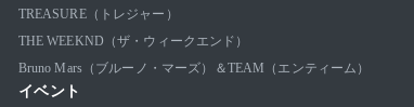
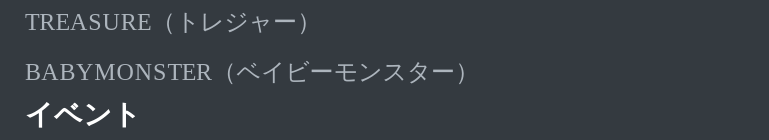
- THE WEEKND（ザ・ウィークエンド）
- Bruno Mars（ブルーノ・マーズ）＆TEAM（エンティーム）
+ BABYMONSTER（ベイビーモンスター）
